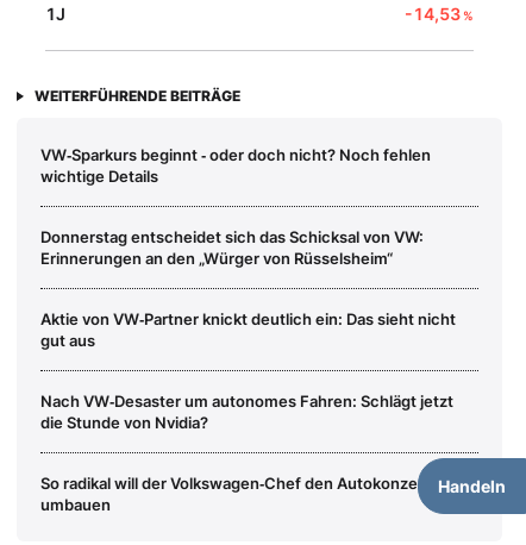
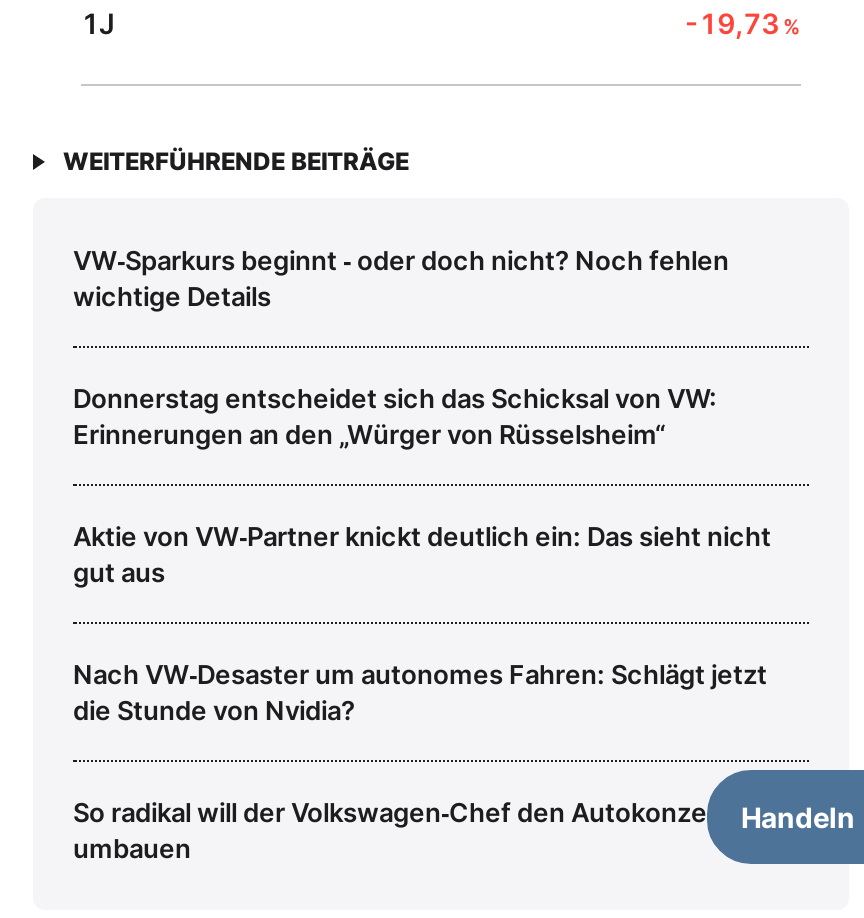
- -14,53%
+ -19,73%
